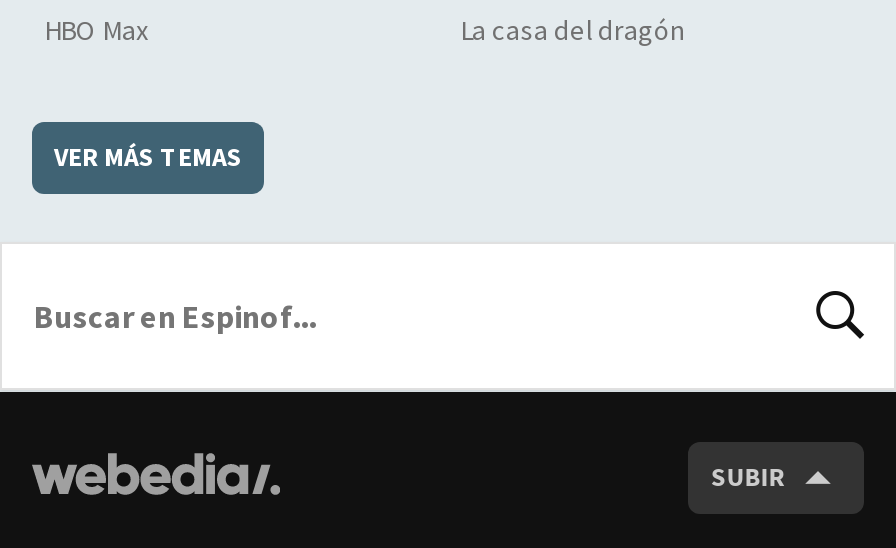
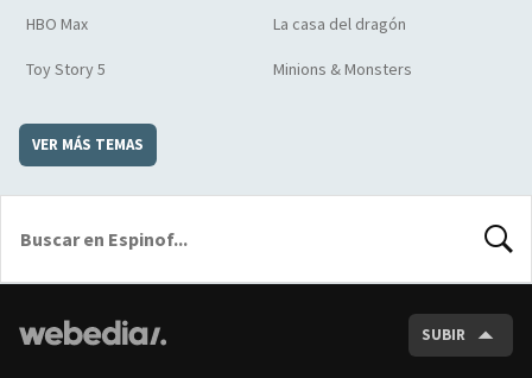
+ Toy Story 5
+ Minions & Monsters
